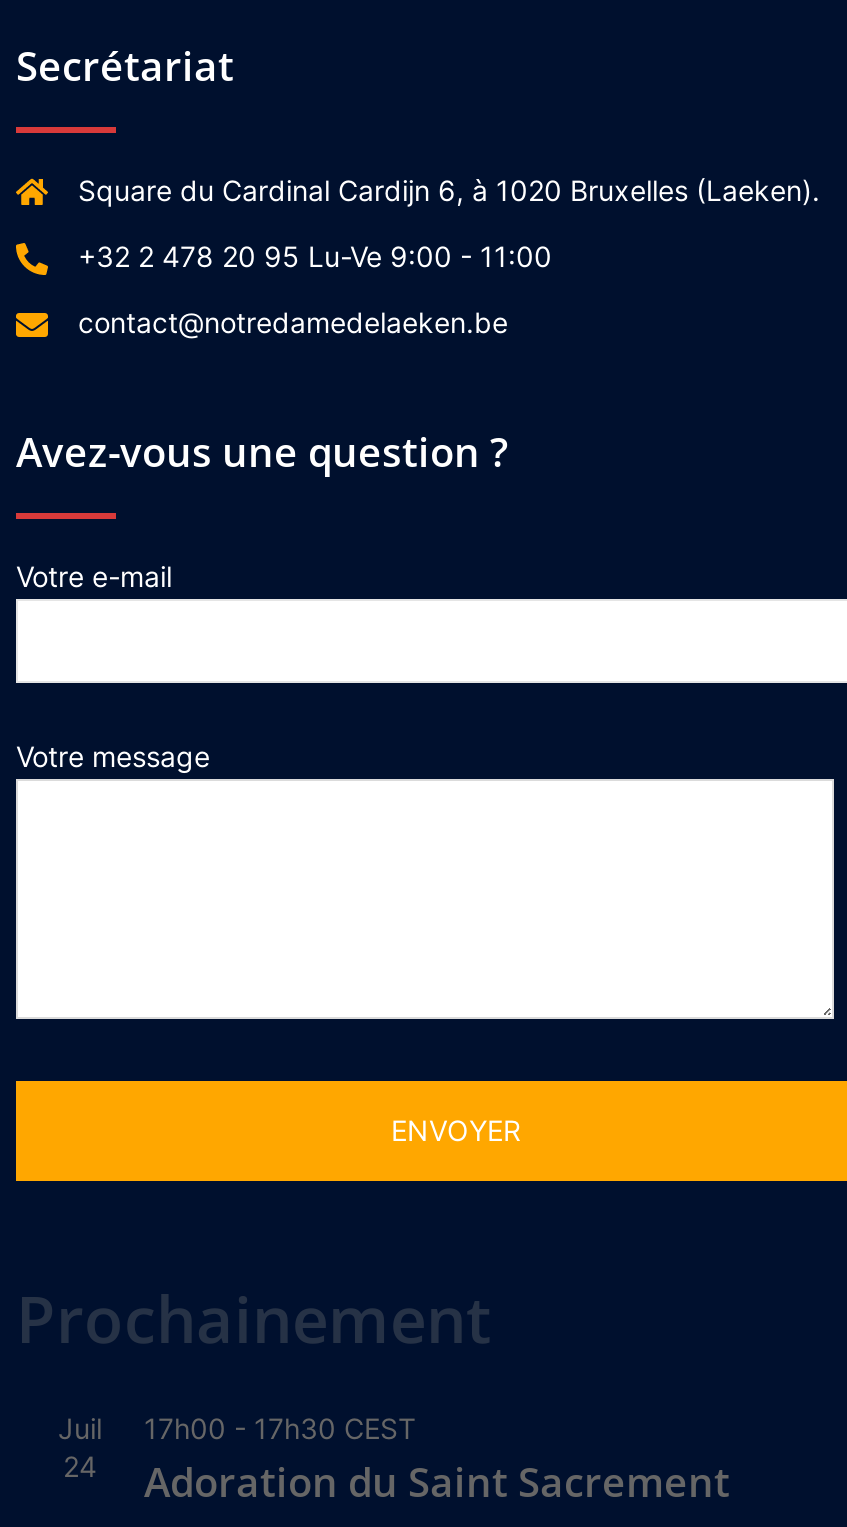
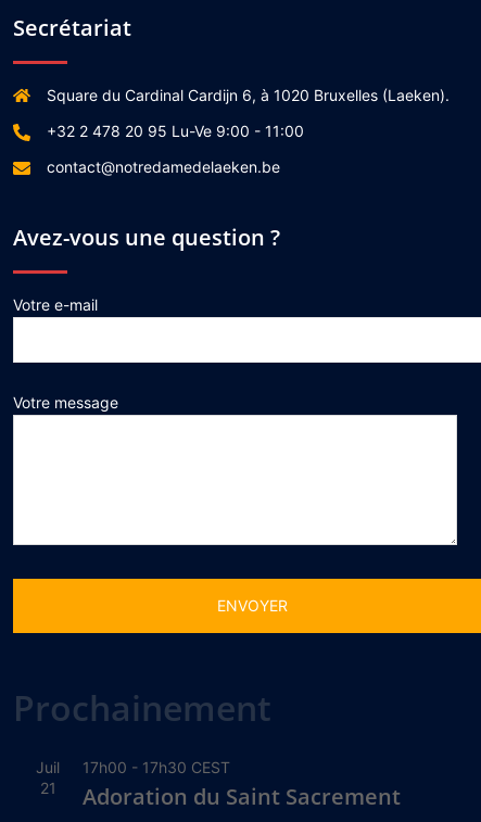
- 24 Adoration du Saint Sacrement
+ 21 Adoration du Saint Sacrement
